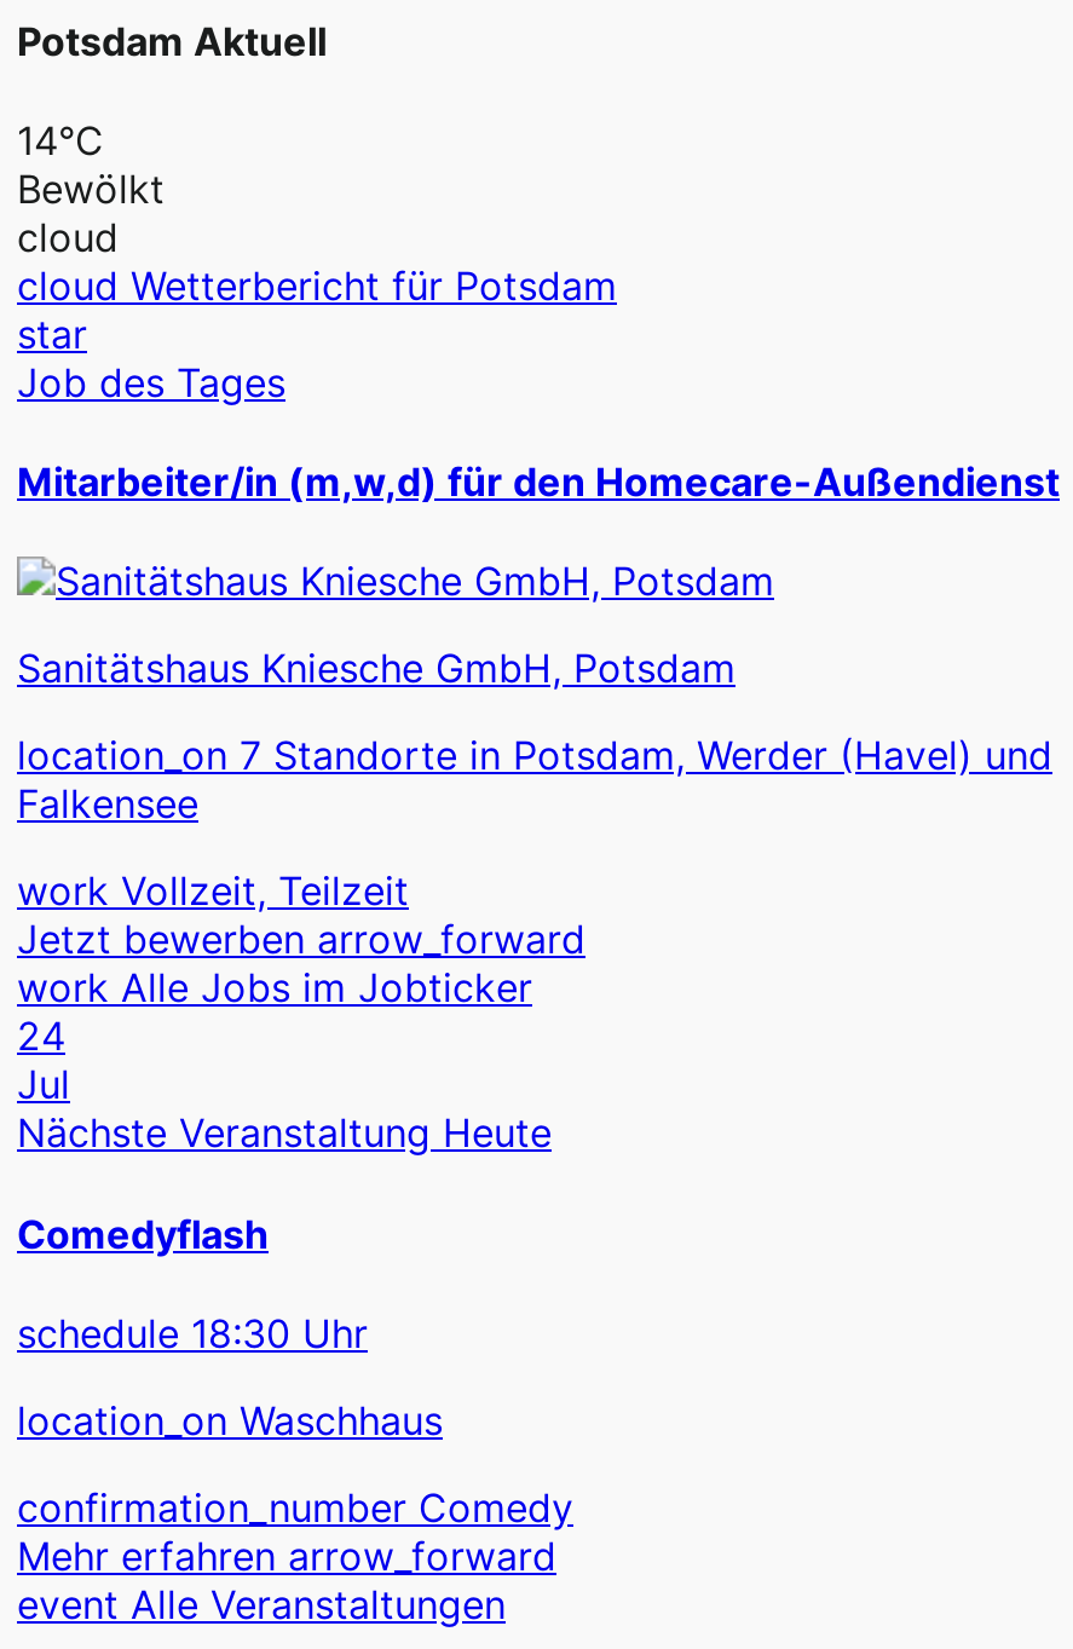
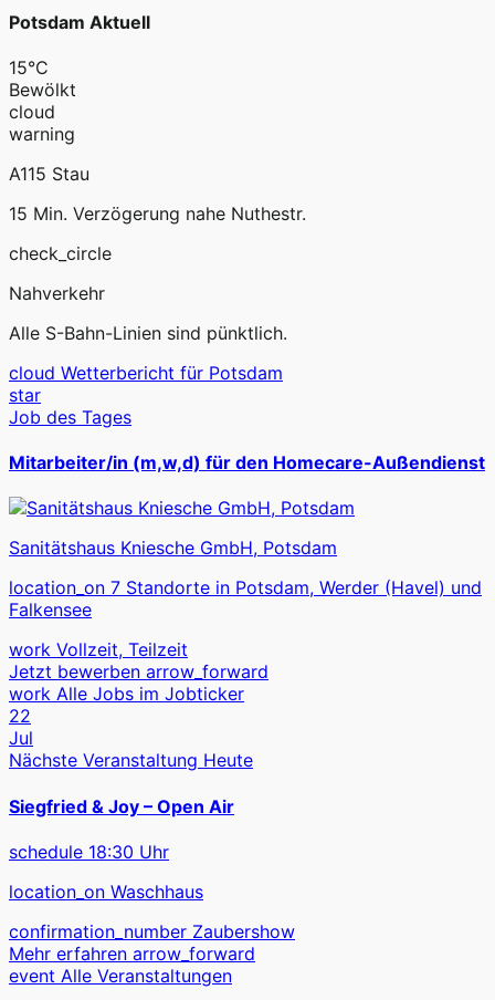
- 14°C
+ 15°C

+ warning
+ A115 Stau
+ 15 Min. Verzögerung nahe Nuthestr.
+ check_circle
+ Nahverkehr
+ Alle S-Bahn-Linien sind pünktlich.

- 24
+ 22

- Comedyflash
+ Siegfried & Joy – Open Air

- confirmation_number Comedy
+ confirmation_number Zaubershow
